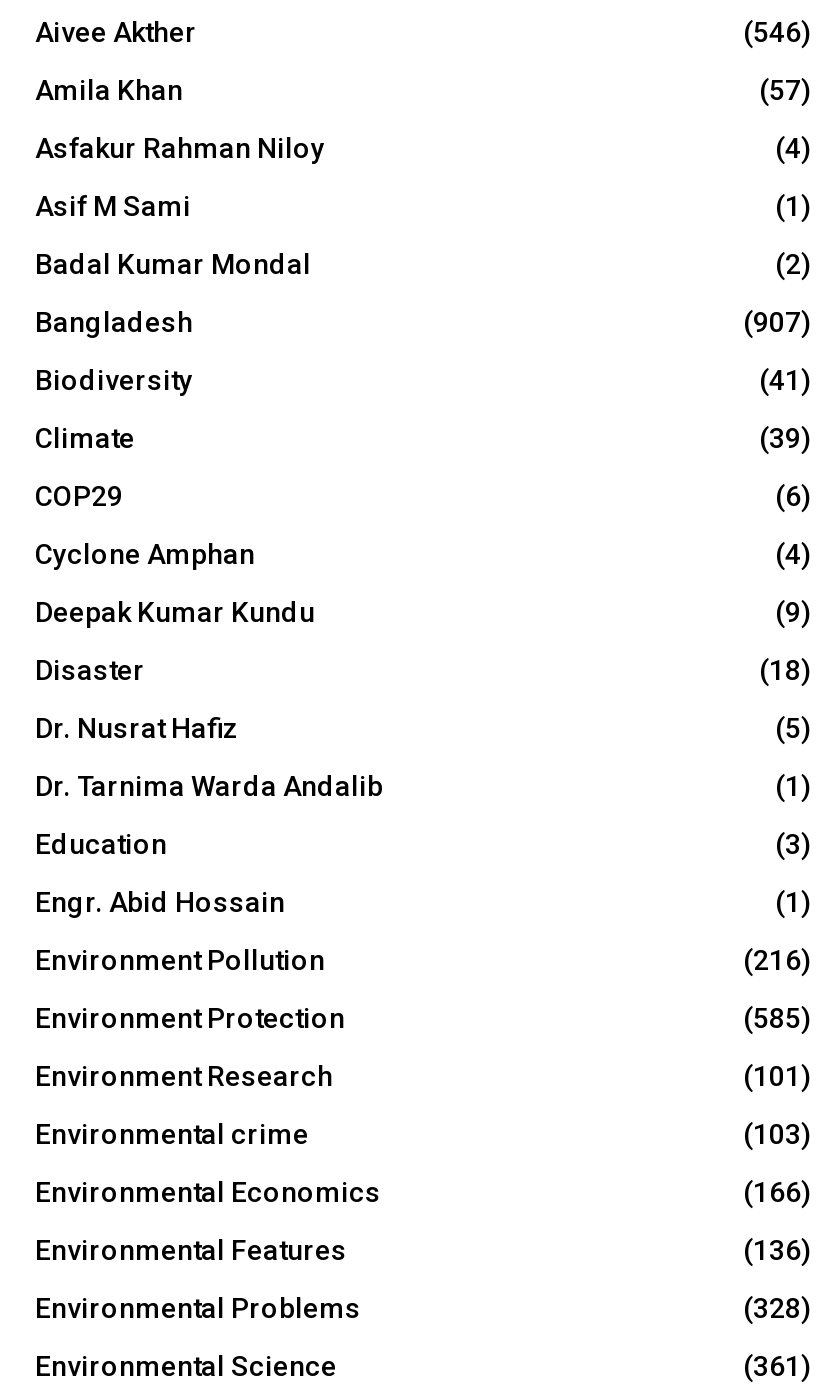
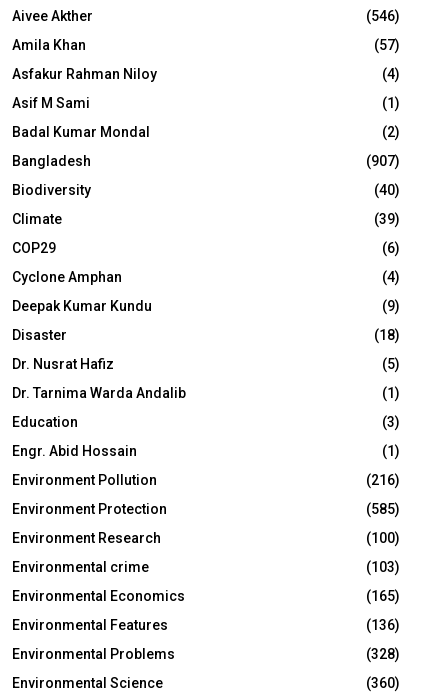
- (41)
+ (40)

- (101)
+ (100)

- (166)
+ (165)

- (361)
+ (360)
